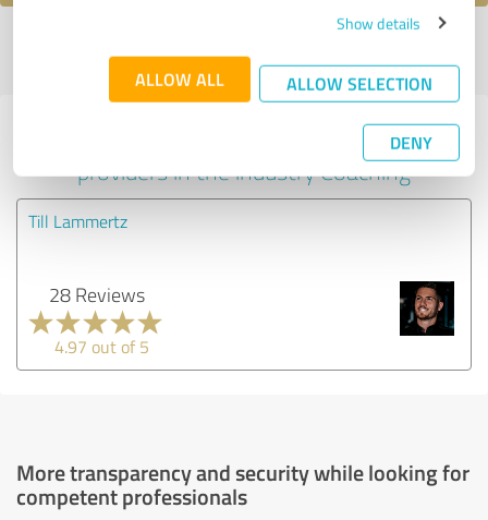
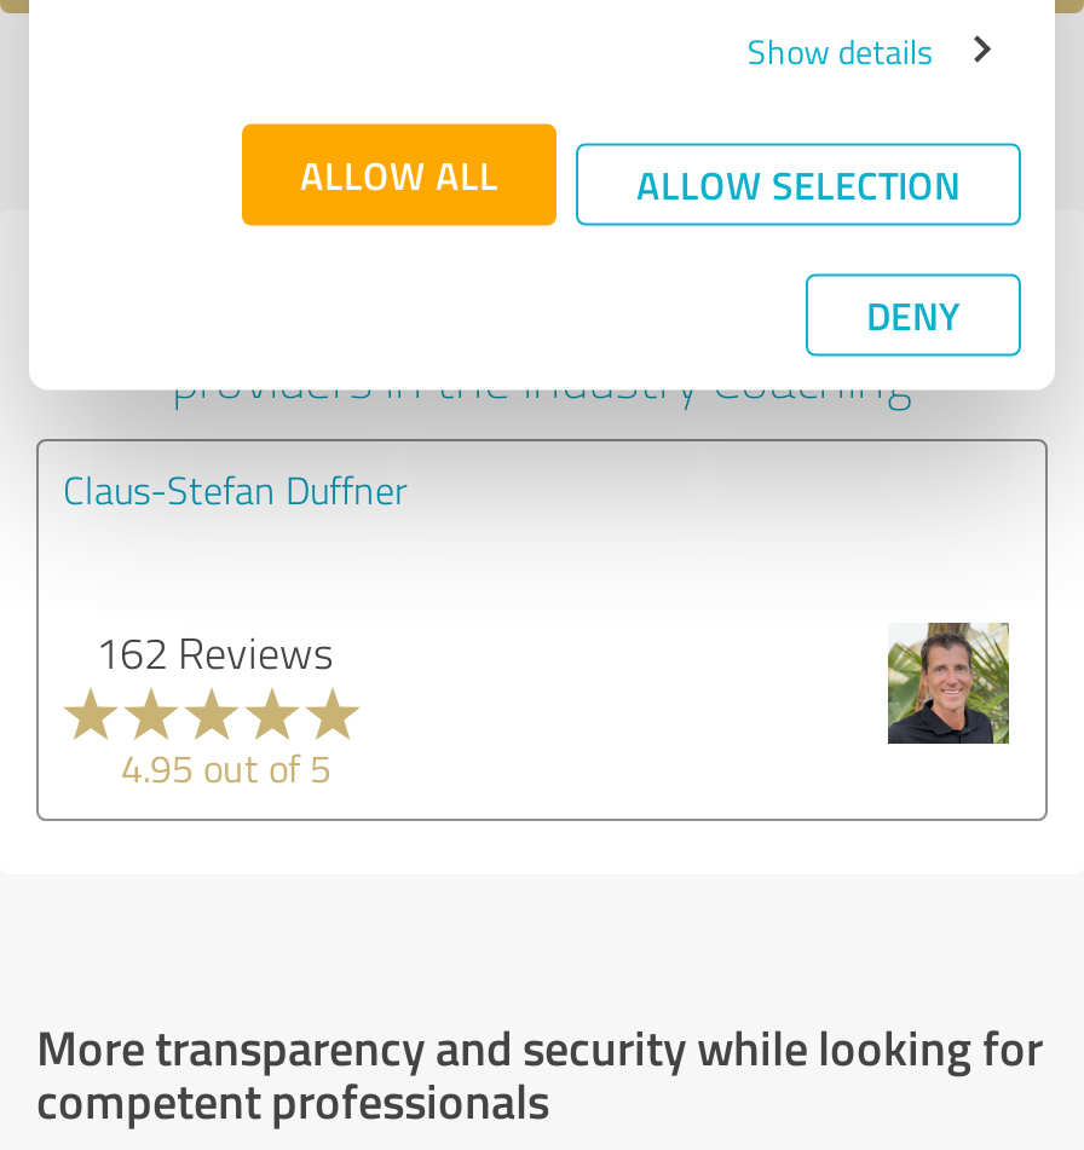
- Till Lammertz
+ Claus-Stefan Duffner

- 28 Reviews
+ 162 Reviews

- [image]
+ [image]

- 4.97 out of 5
+ 4.95 out of 5
